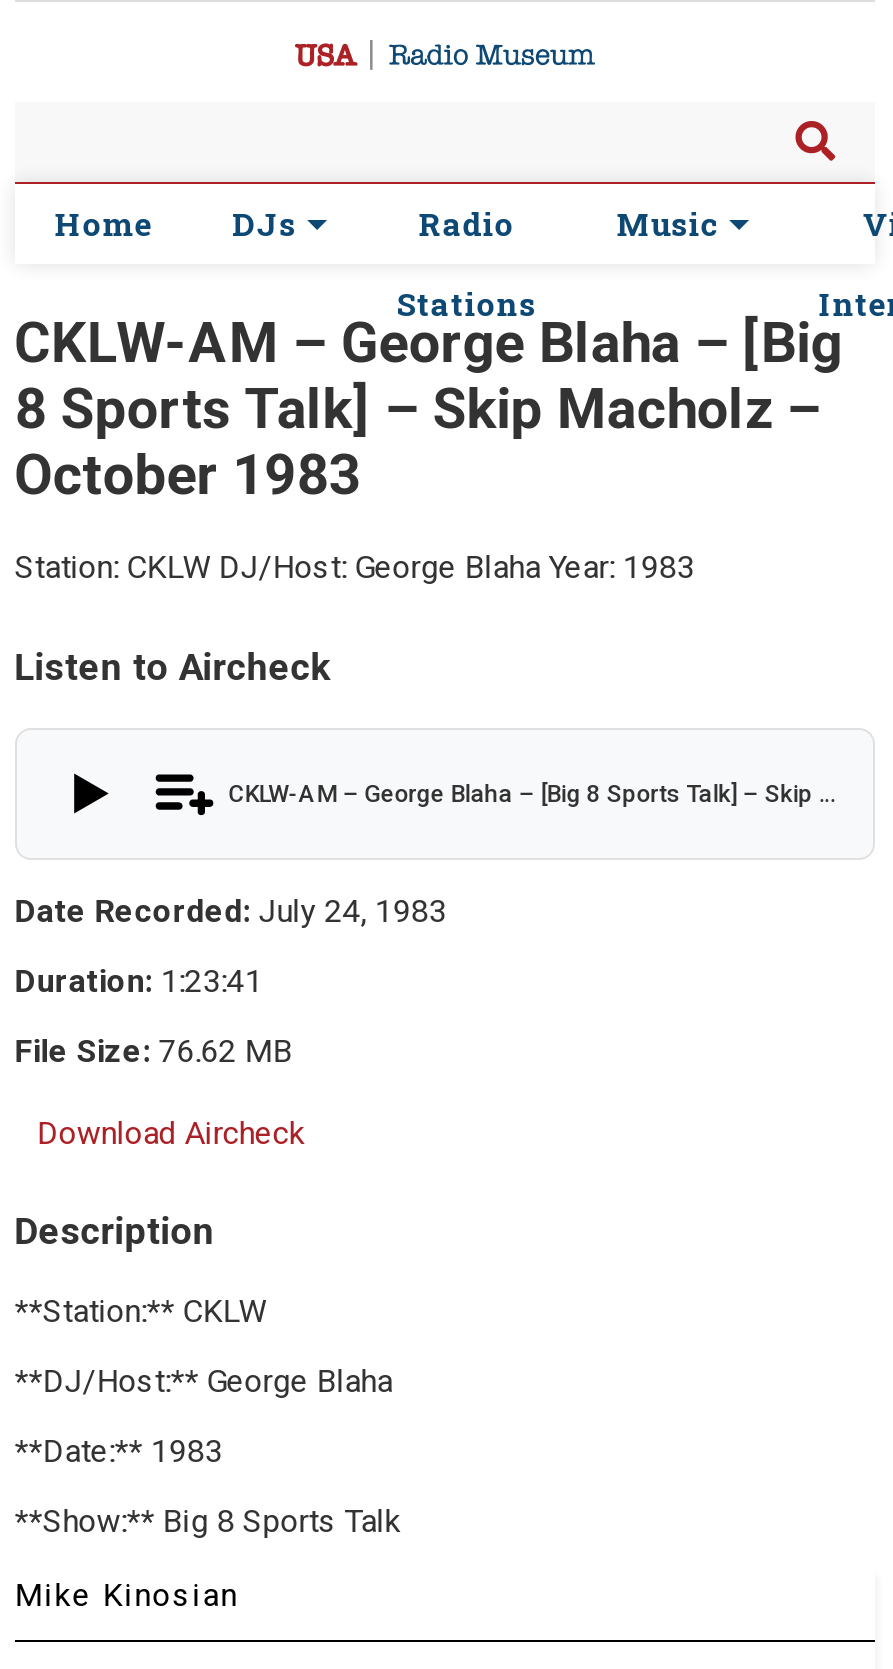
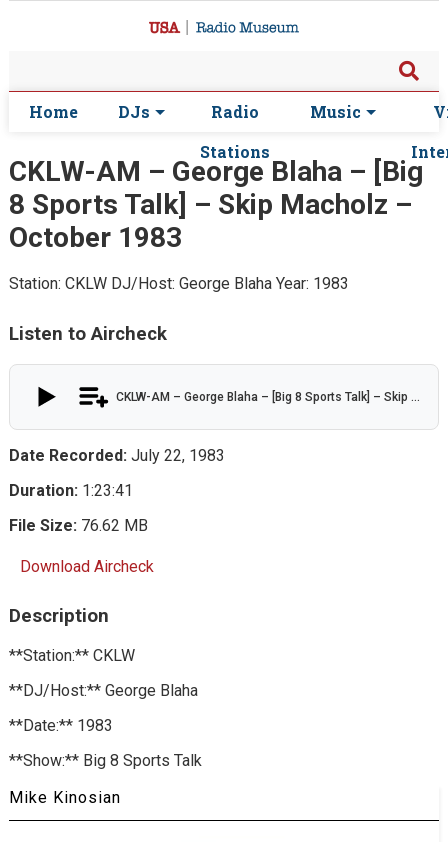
- Date Recorded: July 24, 1983
+ Date Recorded: July 22, 1983
